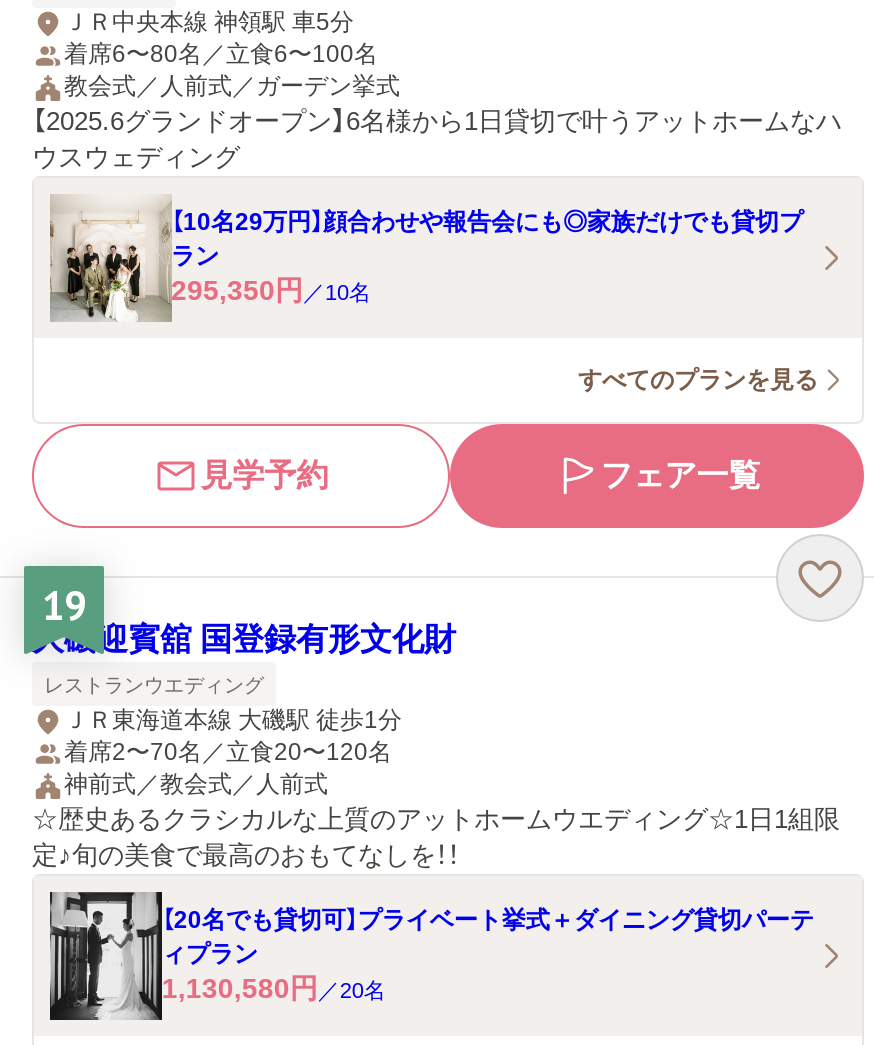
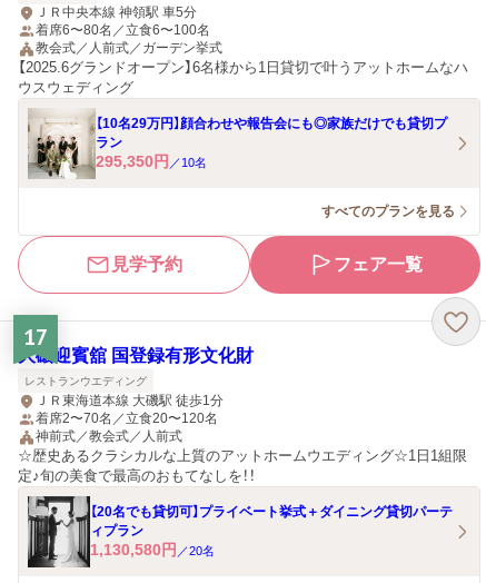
- 19
+ 17
